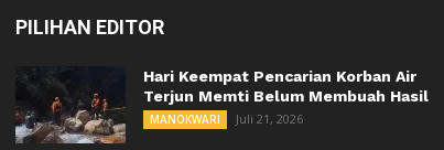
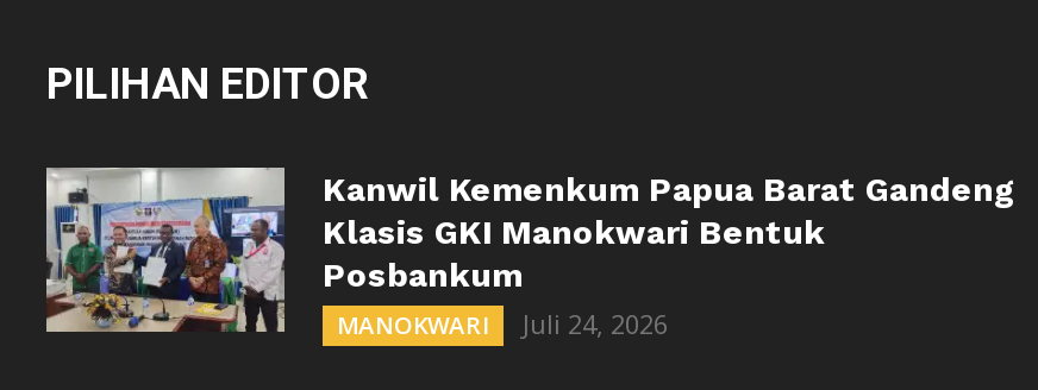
- [image]
- Hari Keempat Pencarian Korban Air
- Terjun Memti Belum Membuah Hasil
+ [image]
+ Kanwil Kemenkum Papua Barat Gandeng
+ Klasis GKI Manokwari Bentuk
+ Posbankum

- MANOKWARI Juli 21, 2026
+ MANOKWARI Juli 24, 2026
